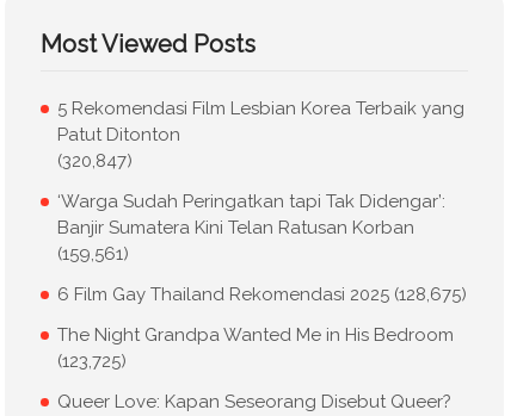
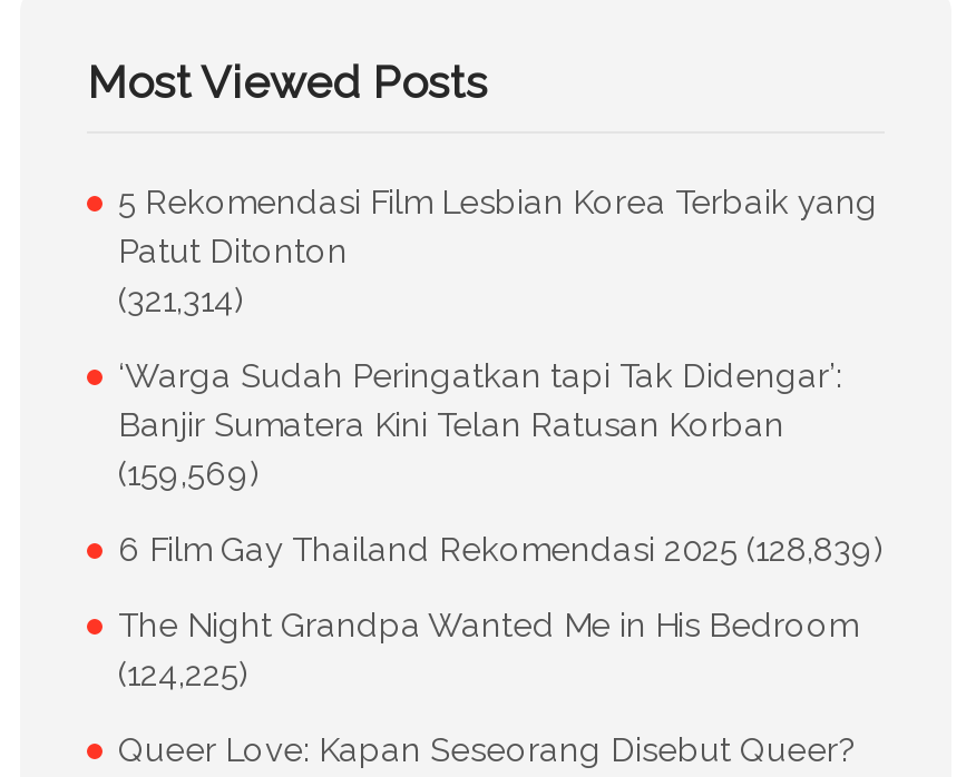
- (320,847)
+ (321,314)

- (159,561)
+ (159,569)

- 6 Film Gay Thailand Rekomendasi 2025 (128,675)
+ 6 Film Gay Thailand Rekomendasi 2025 (128,839)

- (123,725)
+ (124,225)
